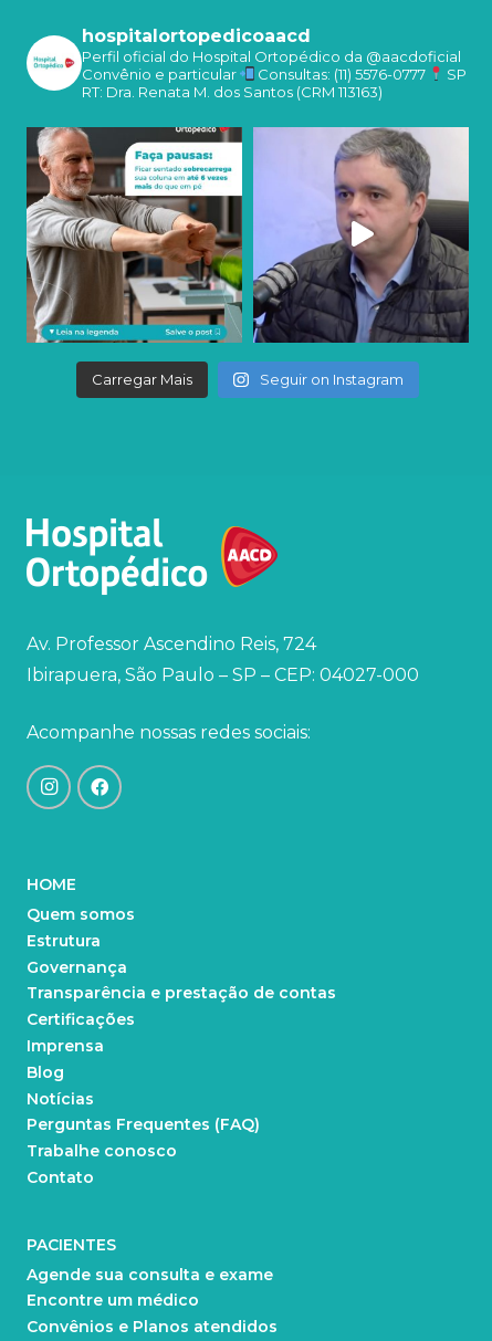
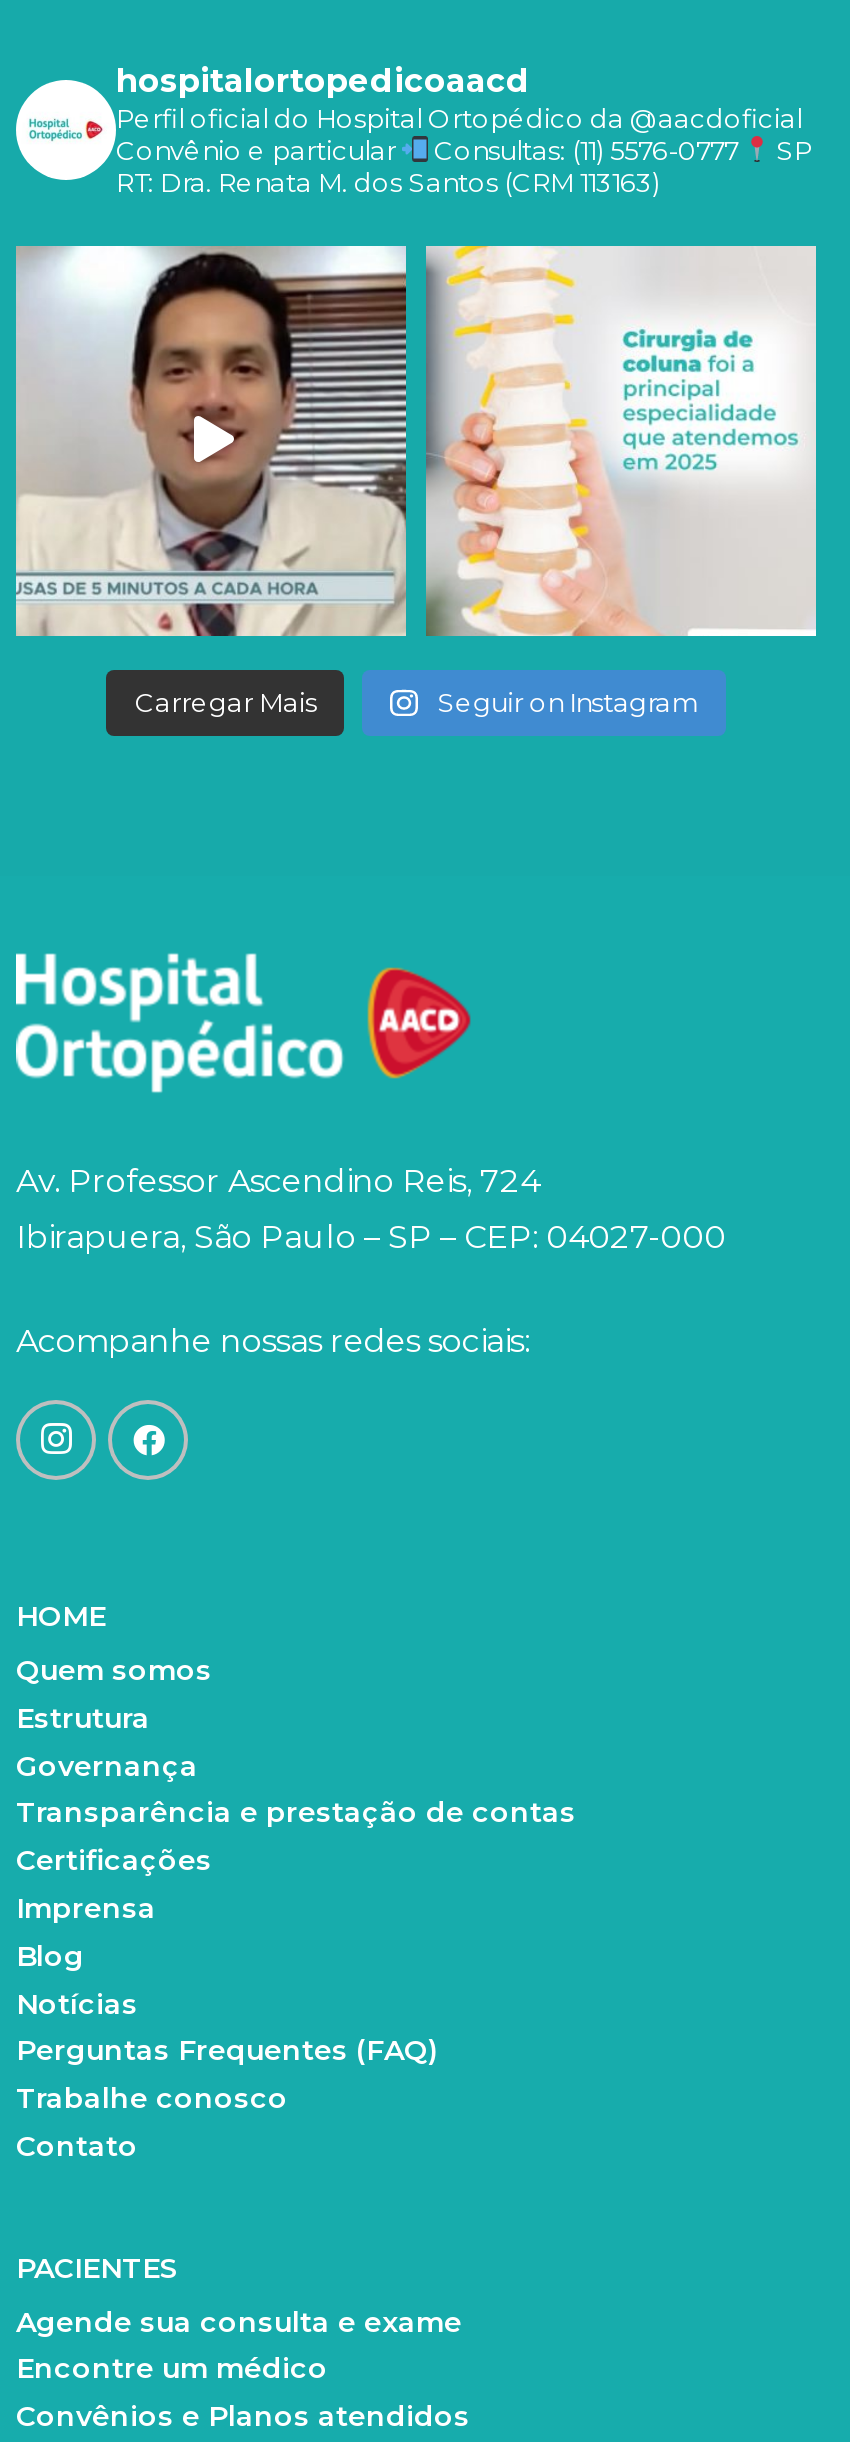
- [image]
+ [image]

- [image]
+ [image]
